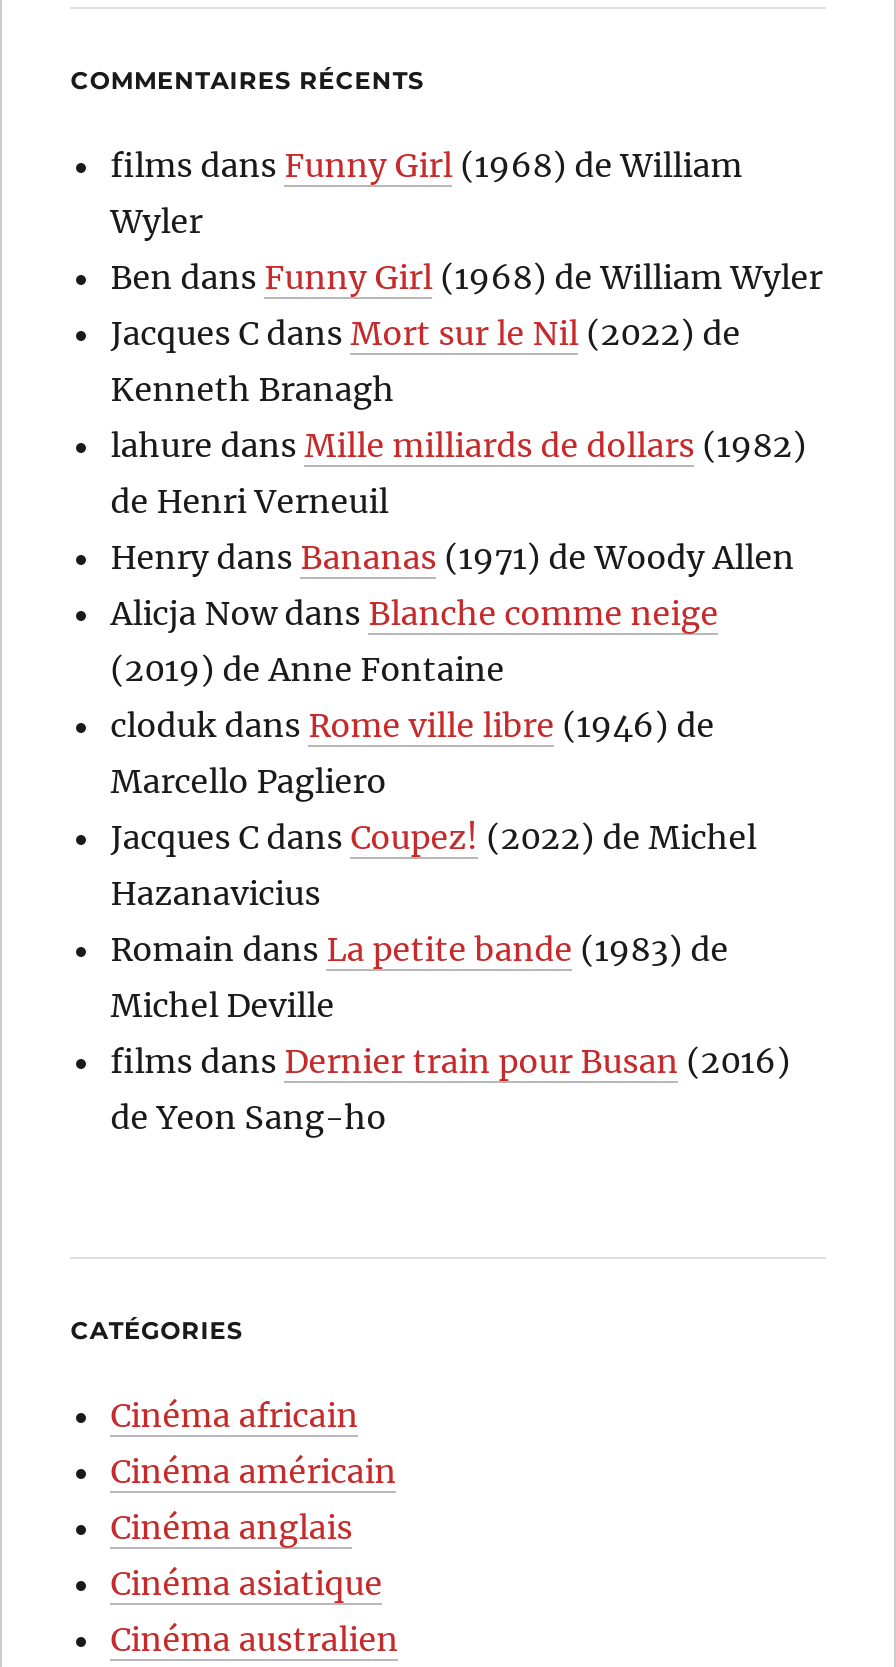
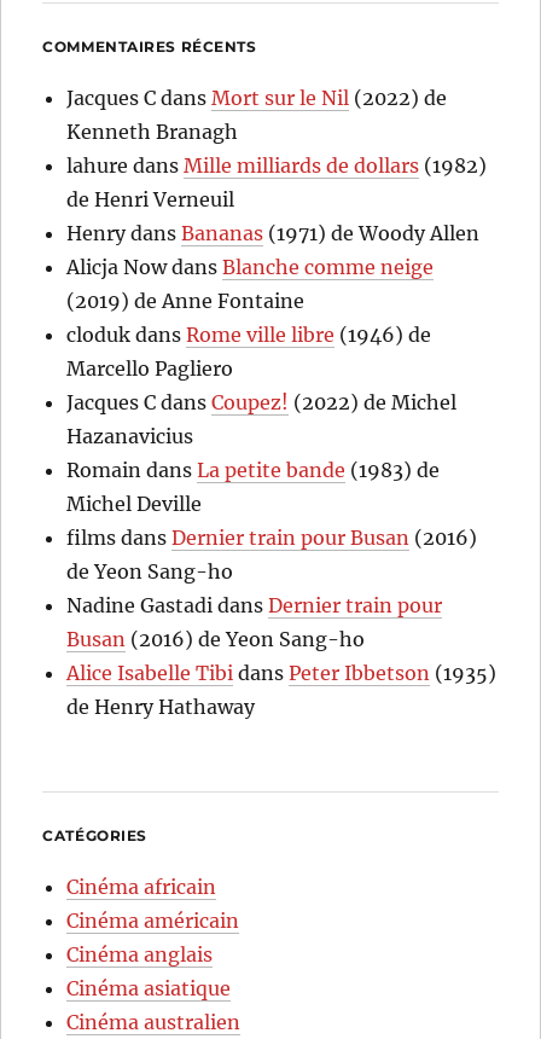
- films dans Funny Girl (1968) de William
- Wyler
- Ben dans Funny Girl (1968) de William Wyler

moved up: Jacques C dans Mort sur le Nil (2022) de | Kenneth Branagh | lahure dans Mille milliards de dollars (1982) | ... | films dans Dernier train pour Busan (2016) | de Yeon Sang-ho

+ Nadine Gastadi dans Dernier train pour
+ Busan (2016) de Yeon Sang-ho
+ Alice Isabelle Tibi dans Peter Ibbetson (1935)
+ de Henry Hathaway
